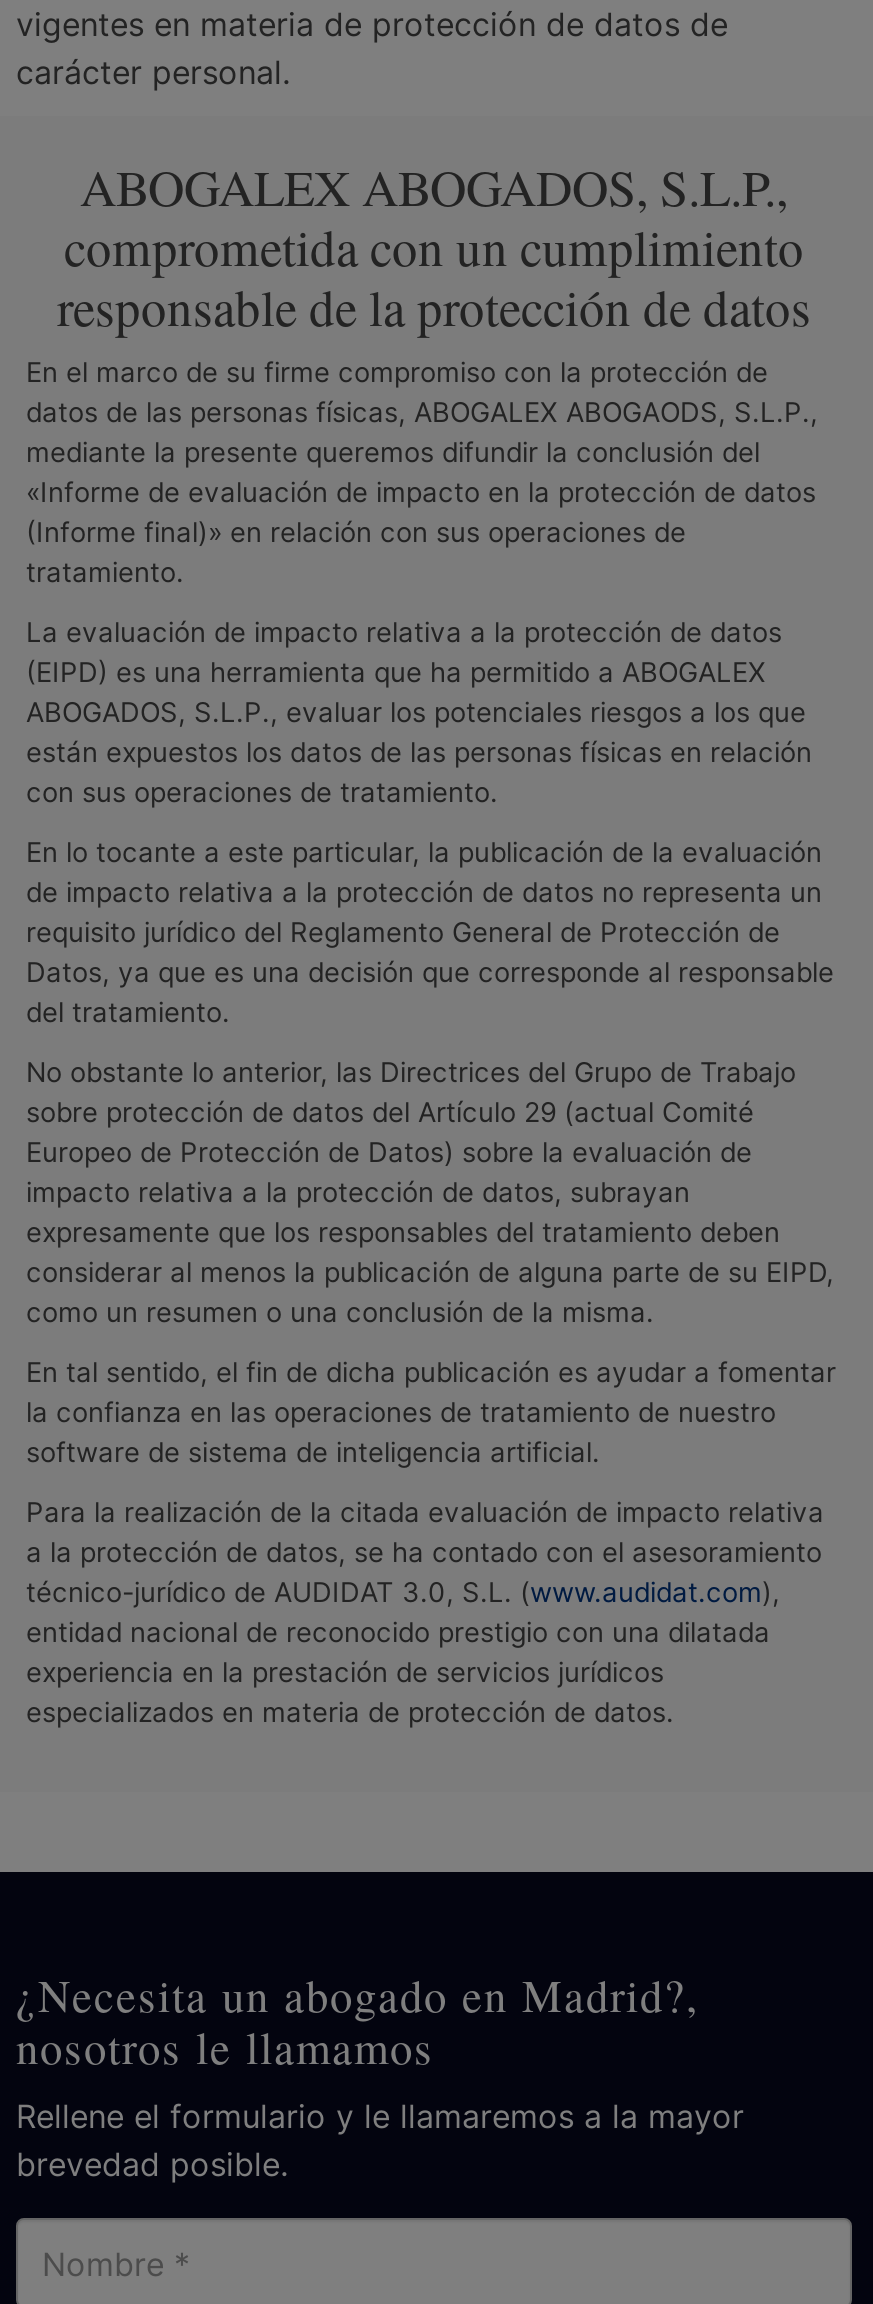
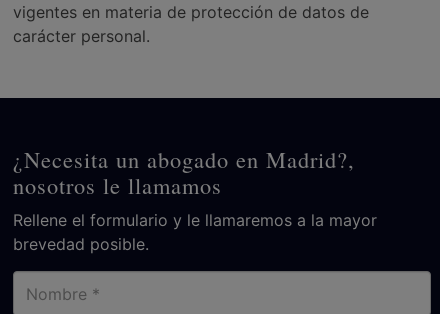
- ABOGALEX ABOGADOS, S.L.P.,
- comprometida con un cumplimiento
- responsable de la protección de datos
- En el marco de su firme compromiso con la protección de
- datos de las personas físicas, ABOGALEX ABOGAODS, S.L.P.,
- mediante la presente queremos difundir la conclusión del
- «Informe de evaluación de impacto en la protección de datos
- (Informe final)» en relación con sus operaciones de
- tratamiento.
- La evaluación de impacto relativa a la protección de datos
- (EIPD) es una herramienta que ha permitido a ABOGALEX
- ABOGADOS, S.L.P., evaluar los potenciales riesgos a los que
- están expuestos los datos de las personas físicas en relación
- con sus operaciones de tratamiento.
- En lo tocante a este particular, la publicación de la evaluación
- de impacto relativa a la protección de datos no representa un
- requisito jurídico del Reglamento General de Protección de
- Datos, ya que es una decisión que corresponde al responsable
- del tratamiento.
- No obstante lo anterior, las Directrices del Grupo de Trabajo
- sobre protección de datos del Artículo 29 (actual Comité
- Europeo de Protección de Datos) sobre la evaluación de
- impacto relativa a la protección de datos, subrayan
- expresamente que los responsables del tratamiento deben
- considerar al menos la publicación de alguna parte de su EIPD,
- como un resumen o una conclusión de la misma.
- En tal sentido, el fin de dicha publicación es ayudar a fomentar
- la confianza en las operaciones de tratamiento de nuestro
- software de sistema de inteligencia artificial.
- Para la realización de la citada evaluación de impacto relativa
- a la protección de datos, se ha contado con el asesoramiento
- técnico-jurídico de AUDIDAT 3.0, S.L. (www.audidat.com),
- entidad nacional de reconocido prestigio con una dilatada
- experiencia en la prestación de servicios jurídicos
- especializados en materia de protección de datos.
